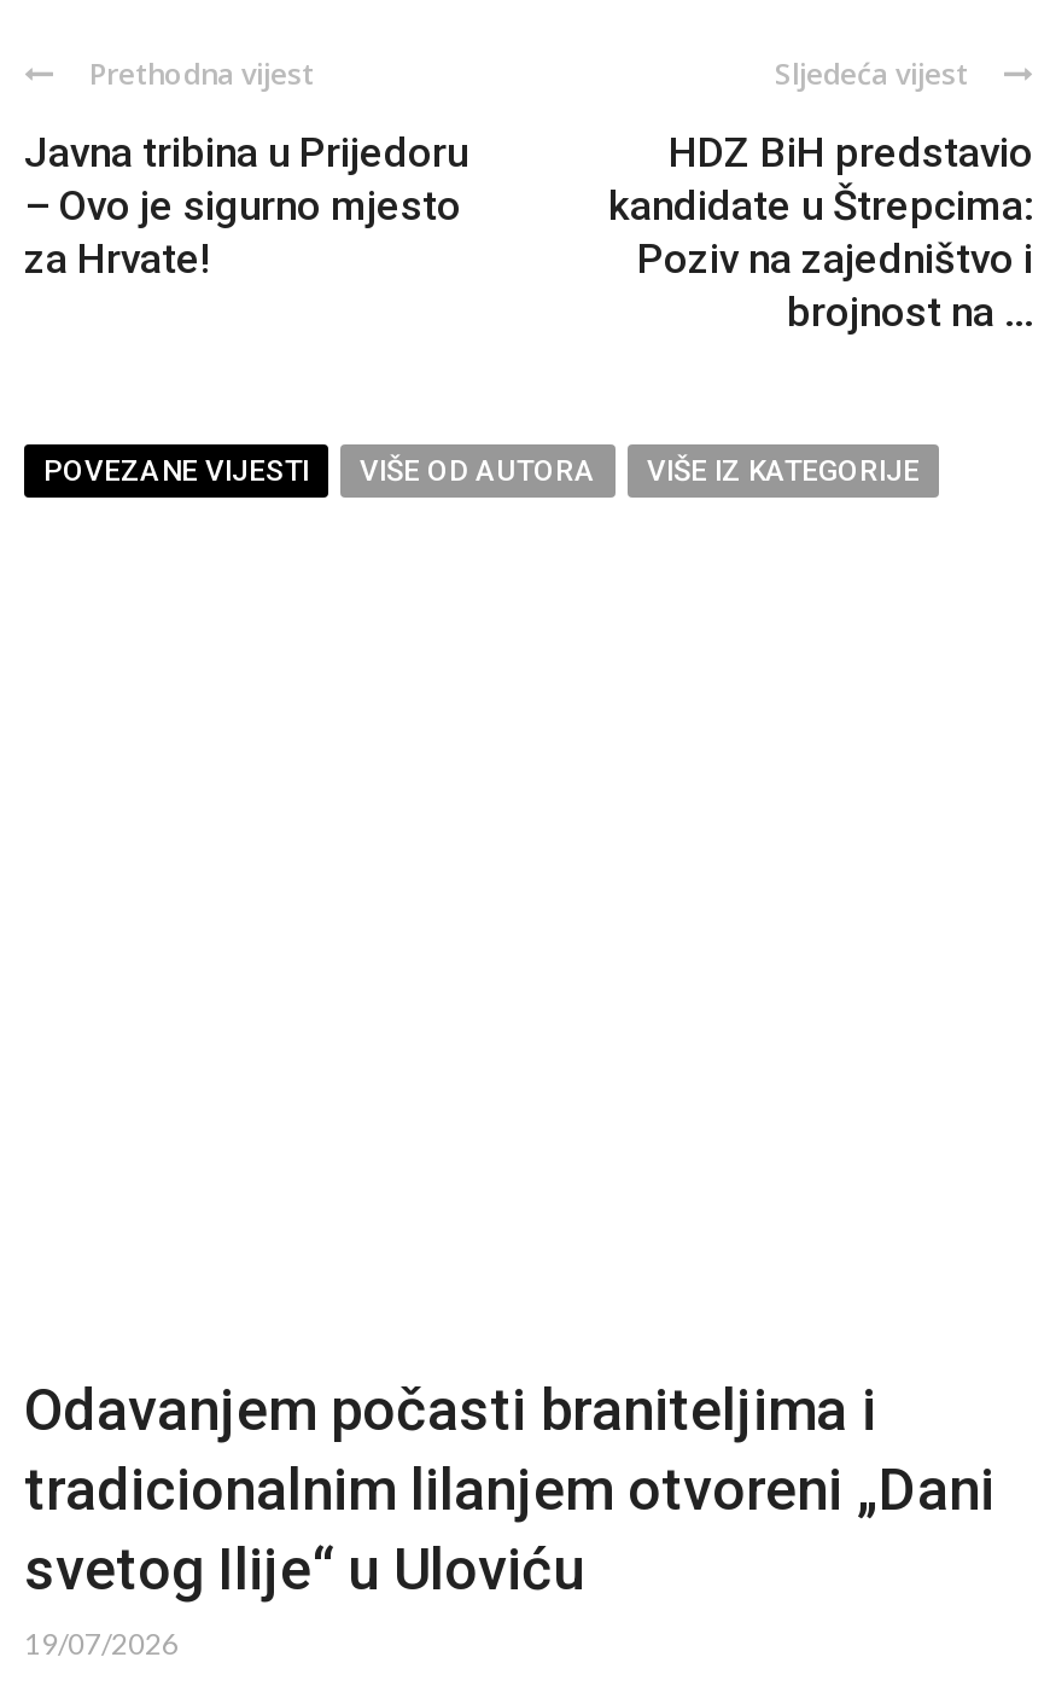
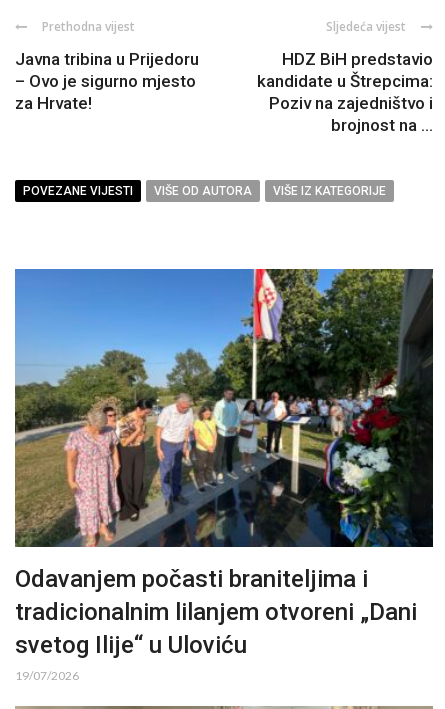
+ [image]
